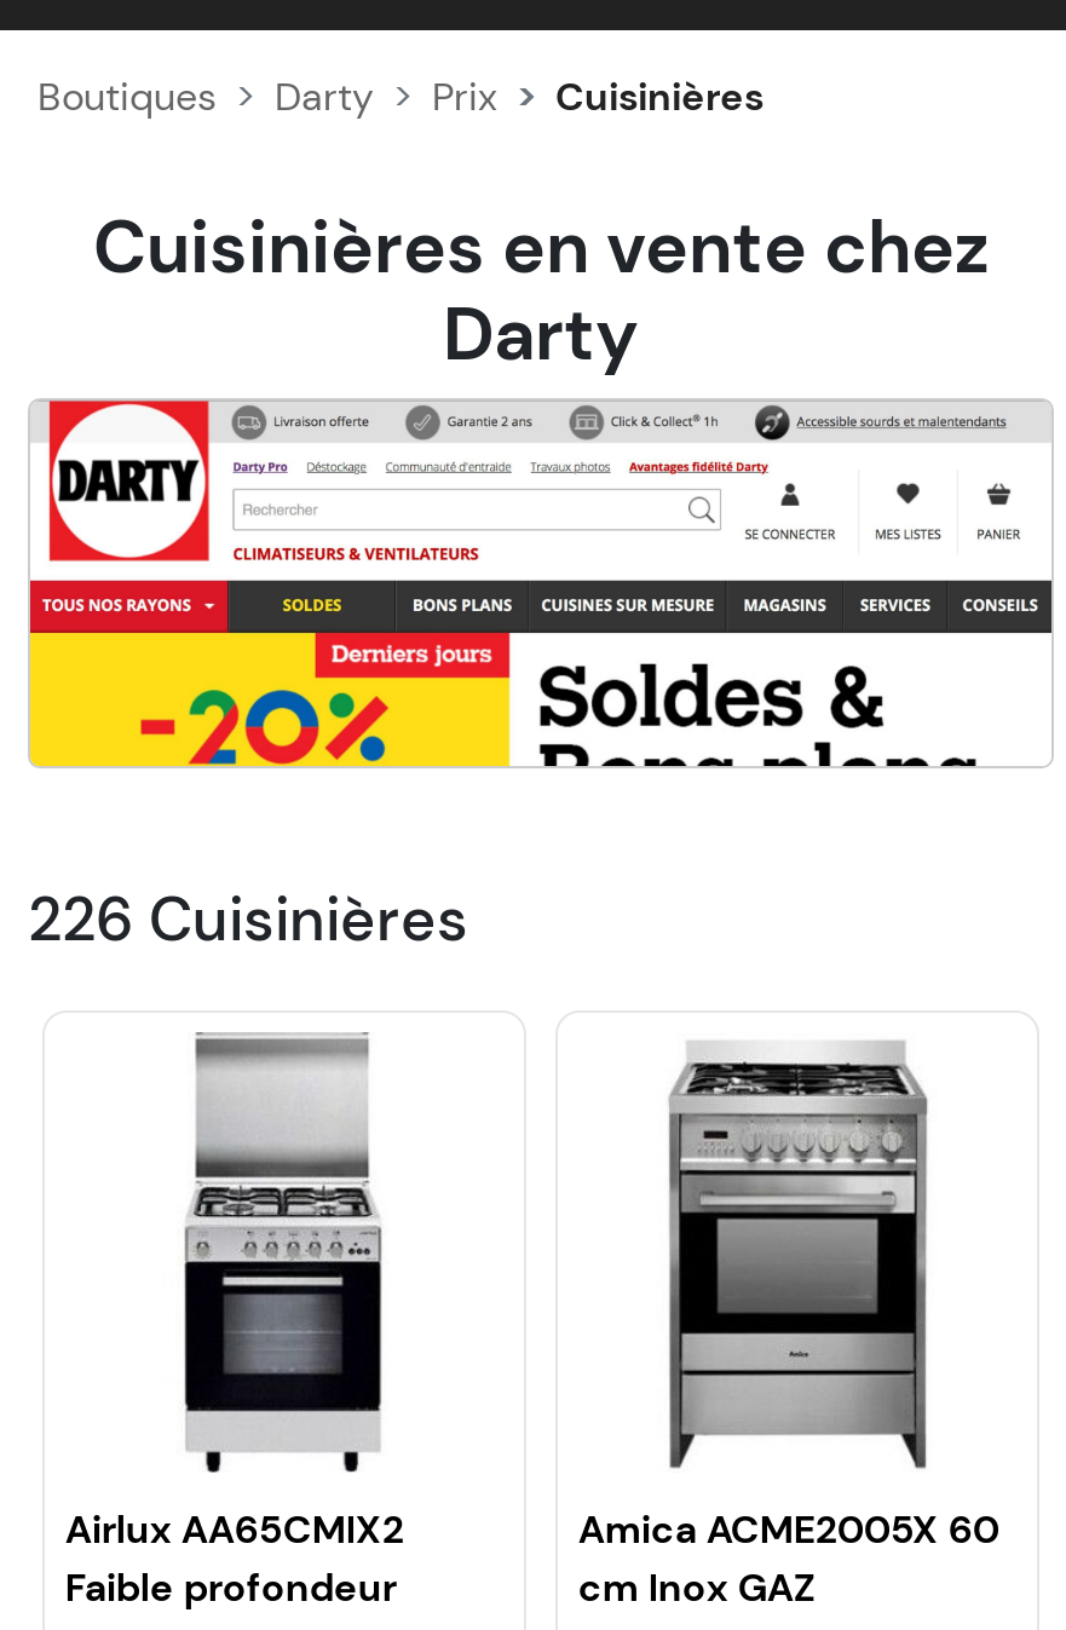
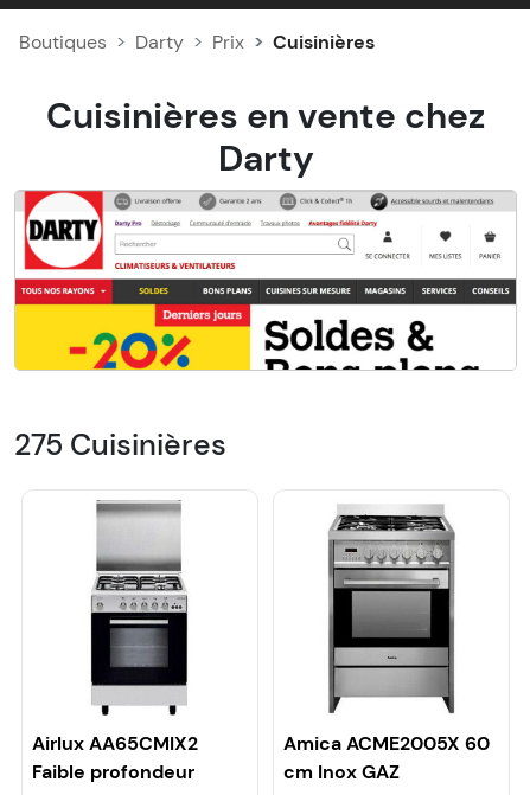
- 226 Cuisinières
+ 275 Cuisinières
